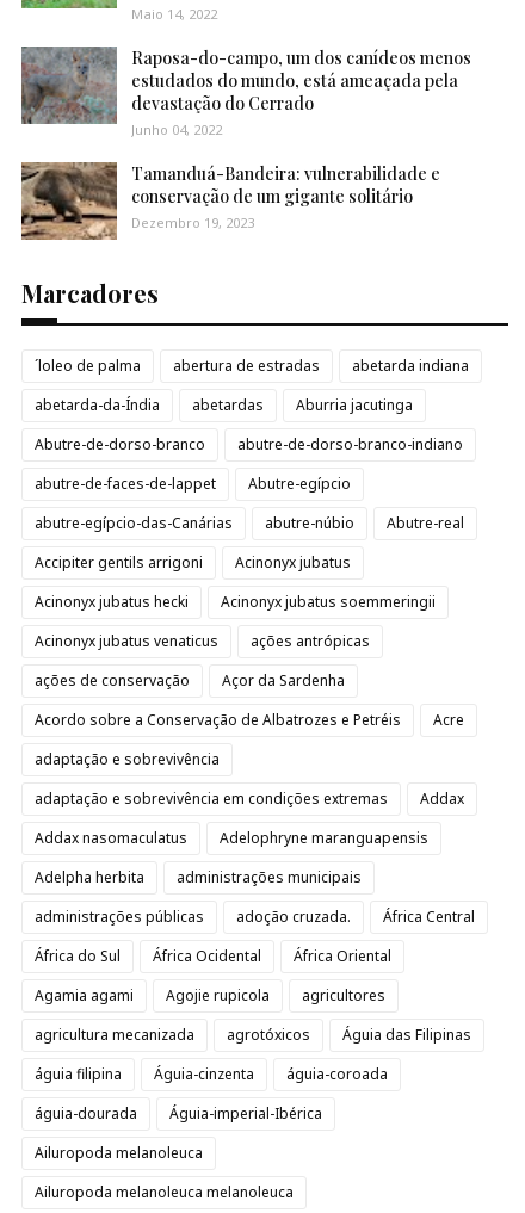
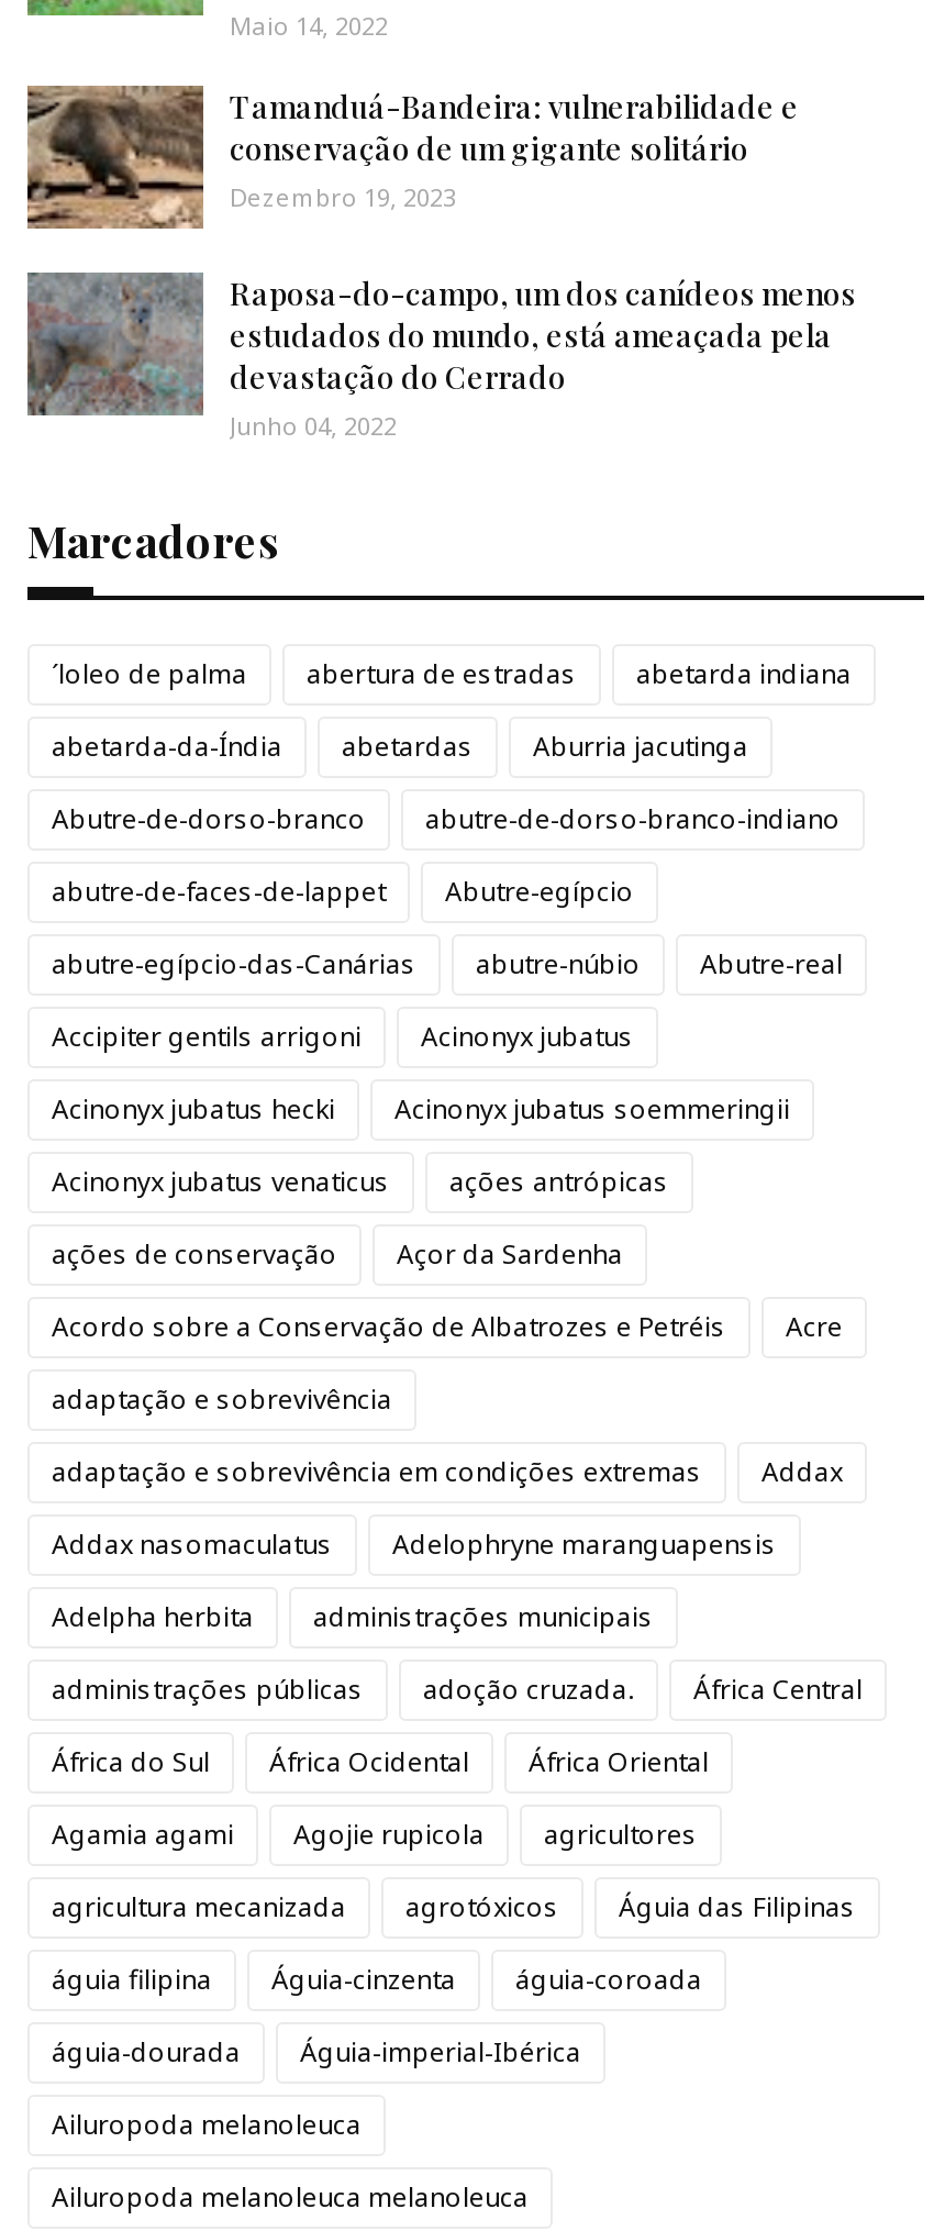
moved down: [image] | Raposa-do-campo, um dos canídeos menos | estudados do mundo, está ameaçada pela | devastação do Cerrado | Junho 04, 2022

moved up: [image] | Tamanduá-Bandeira: vulnerabilidade e | conservação de um gigante solitário | Dezembro 19, 2023
